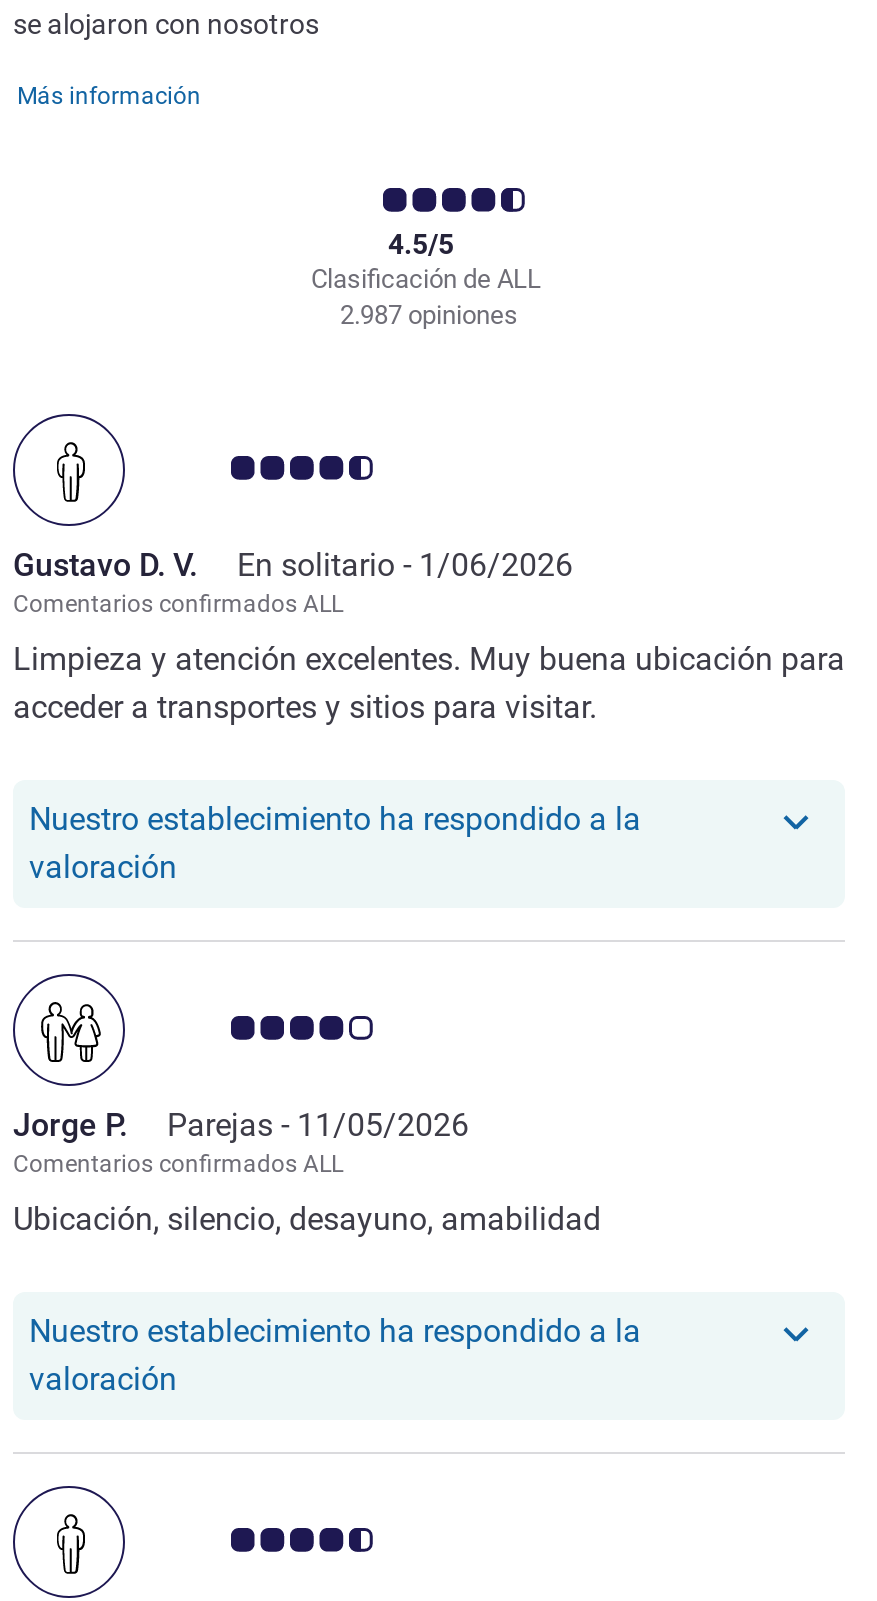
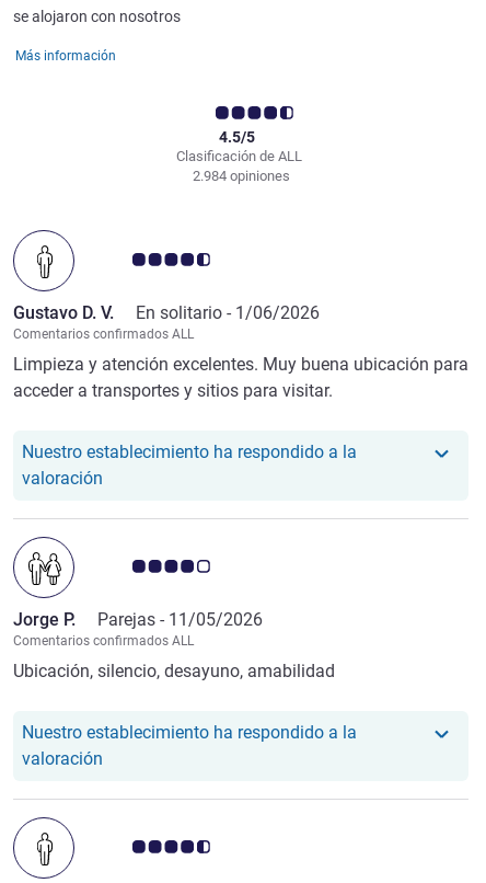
- 2.987 opiniones
+ 2.984 opiniones
